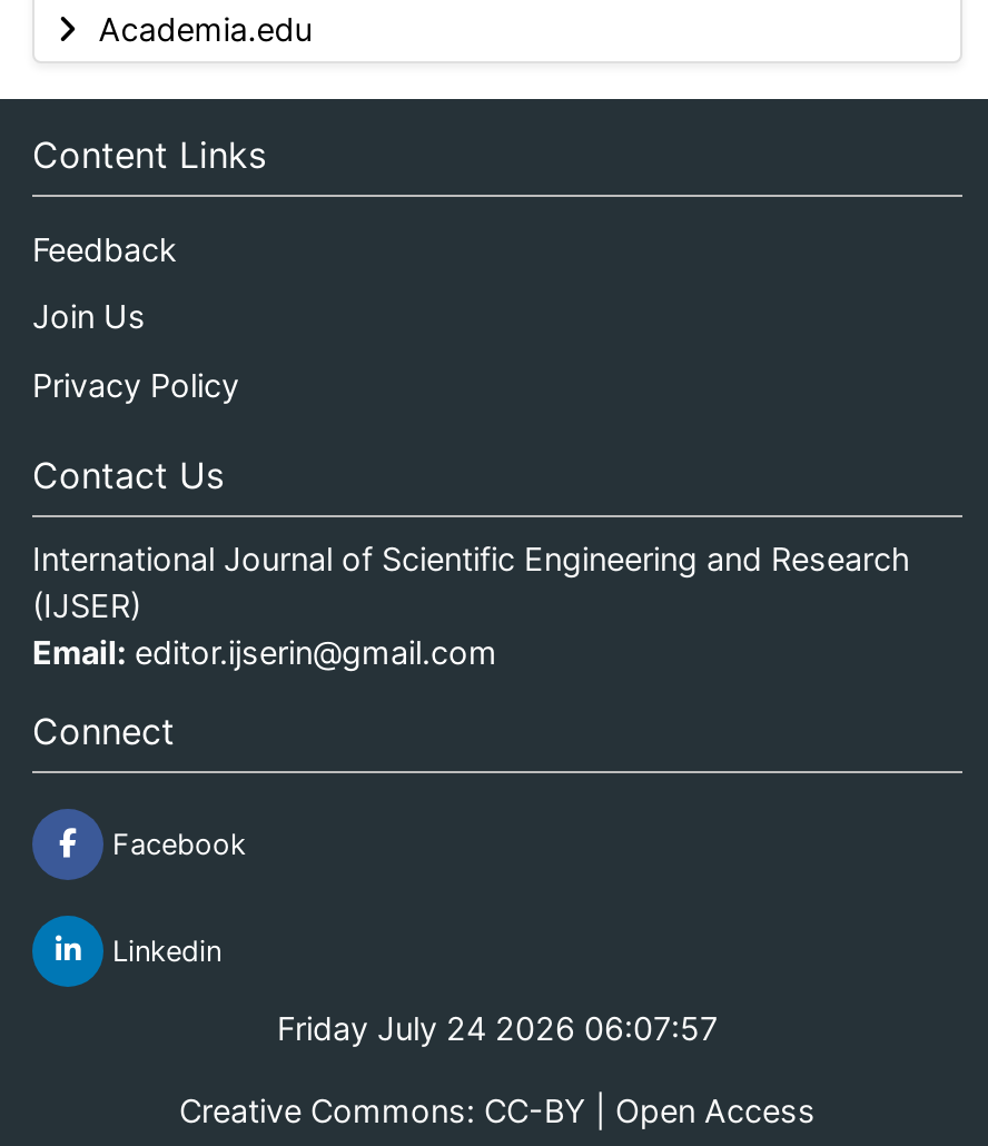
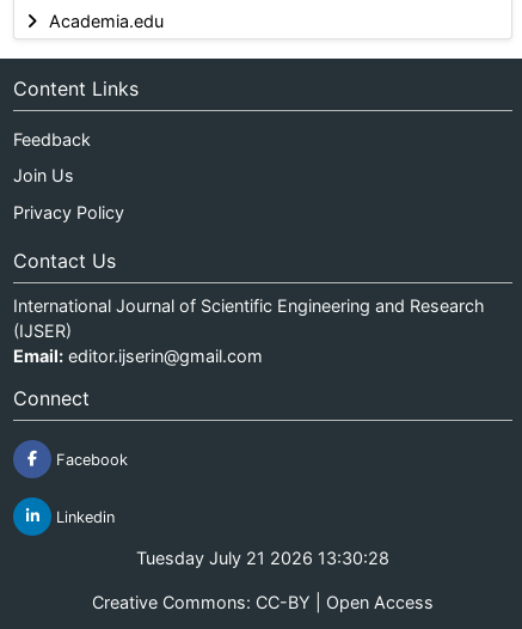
- Friday July 24 2026 06:07:57
+ Tuesday July 21 2026 13:30:28
